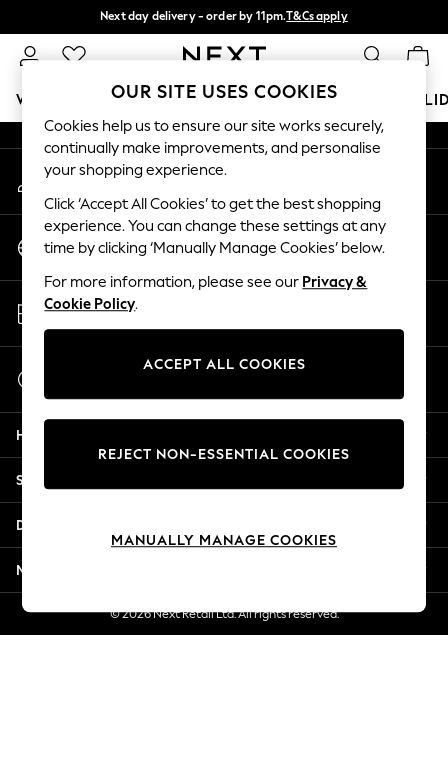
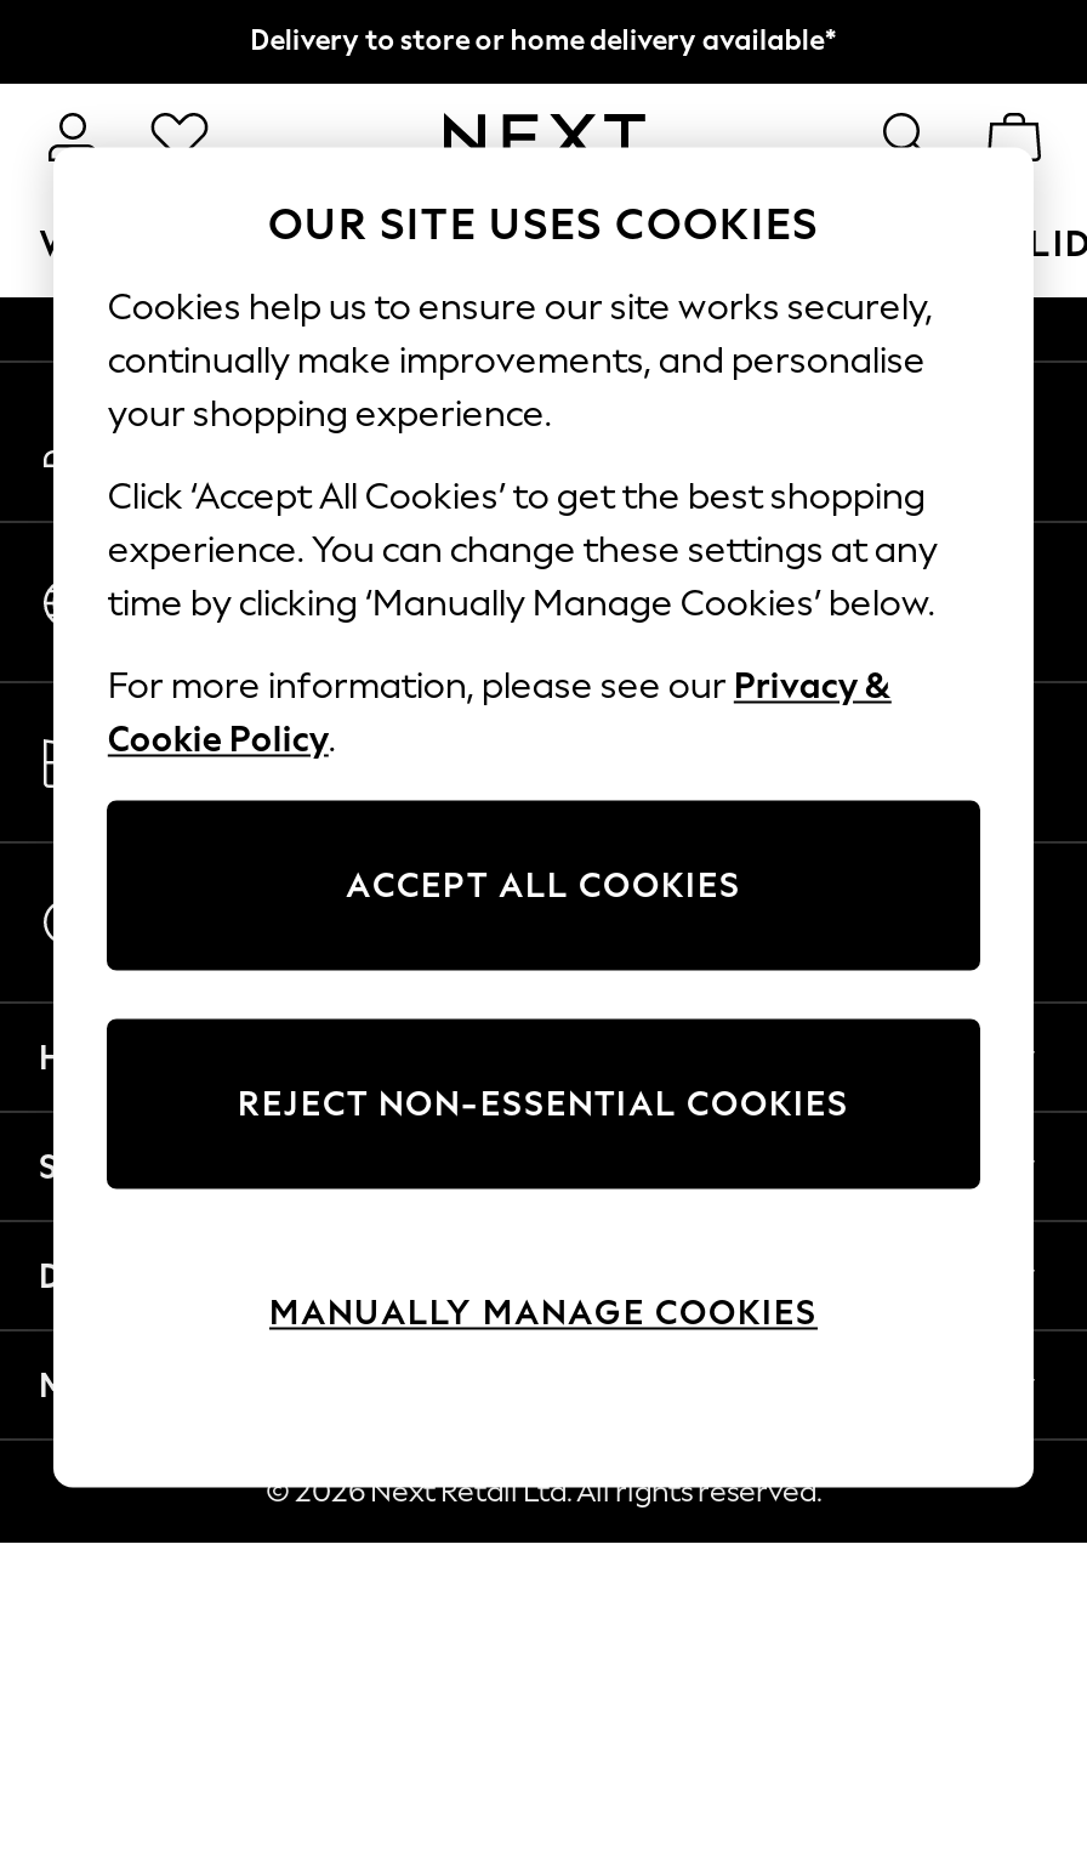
- Next day delivery - order by 11pm.T&Cs apply
+ Delivery to store or home delivery available*
